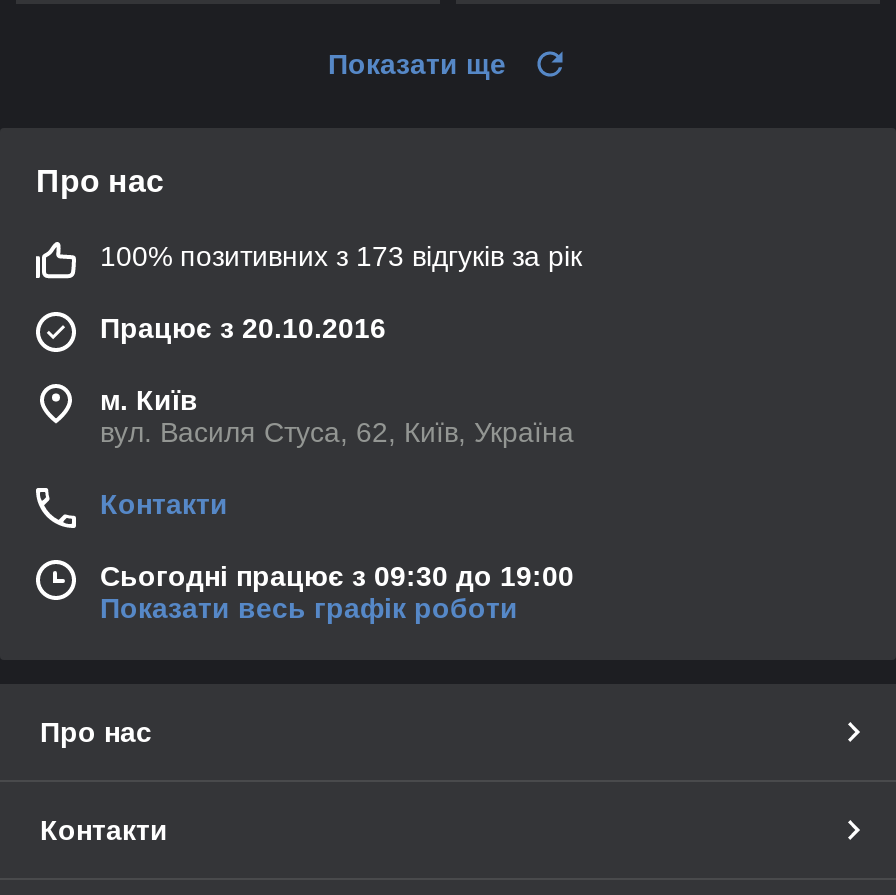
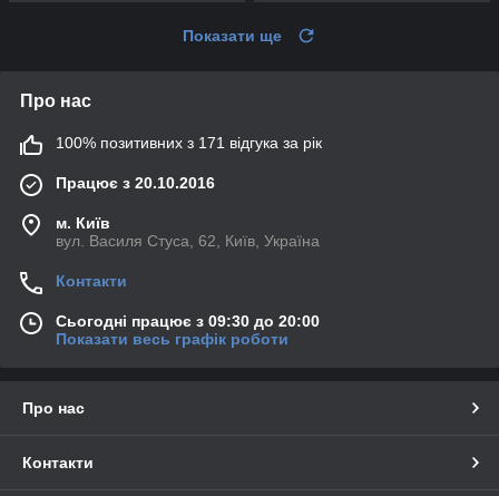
- 100% позитивних з 173 відгуків за рік
+ 100% позитивних з 171 відгука за рік

- Сьогодні працює з 09:30 до 19:00
+ Сьогодні працює з 09:30 до 20:00
